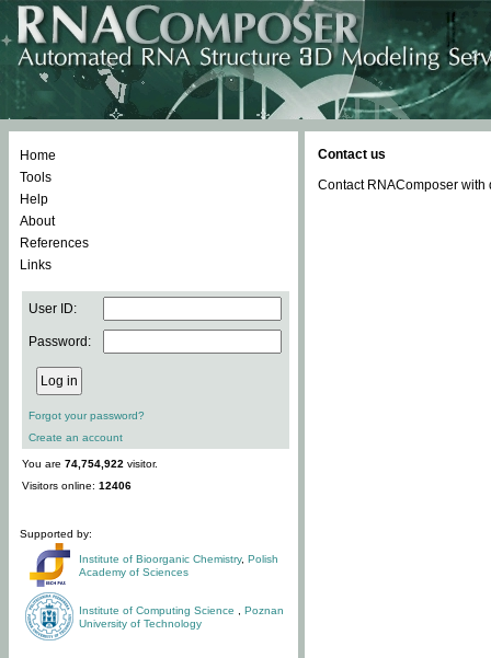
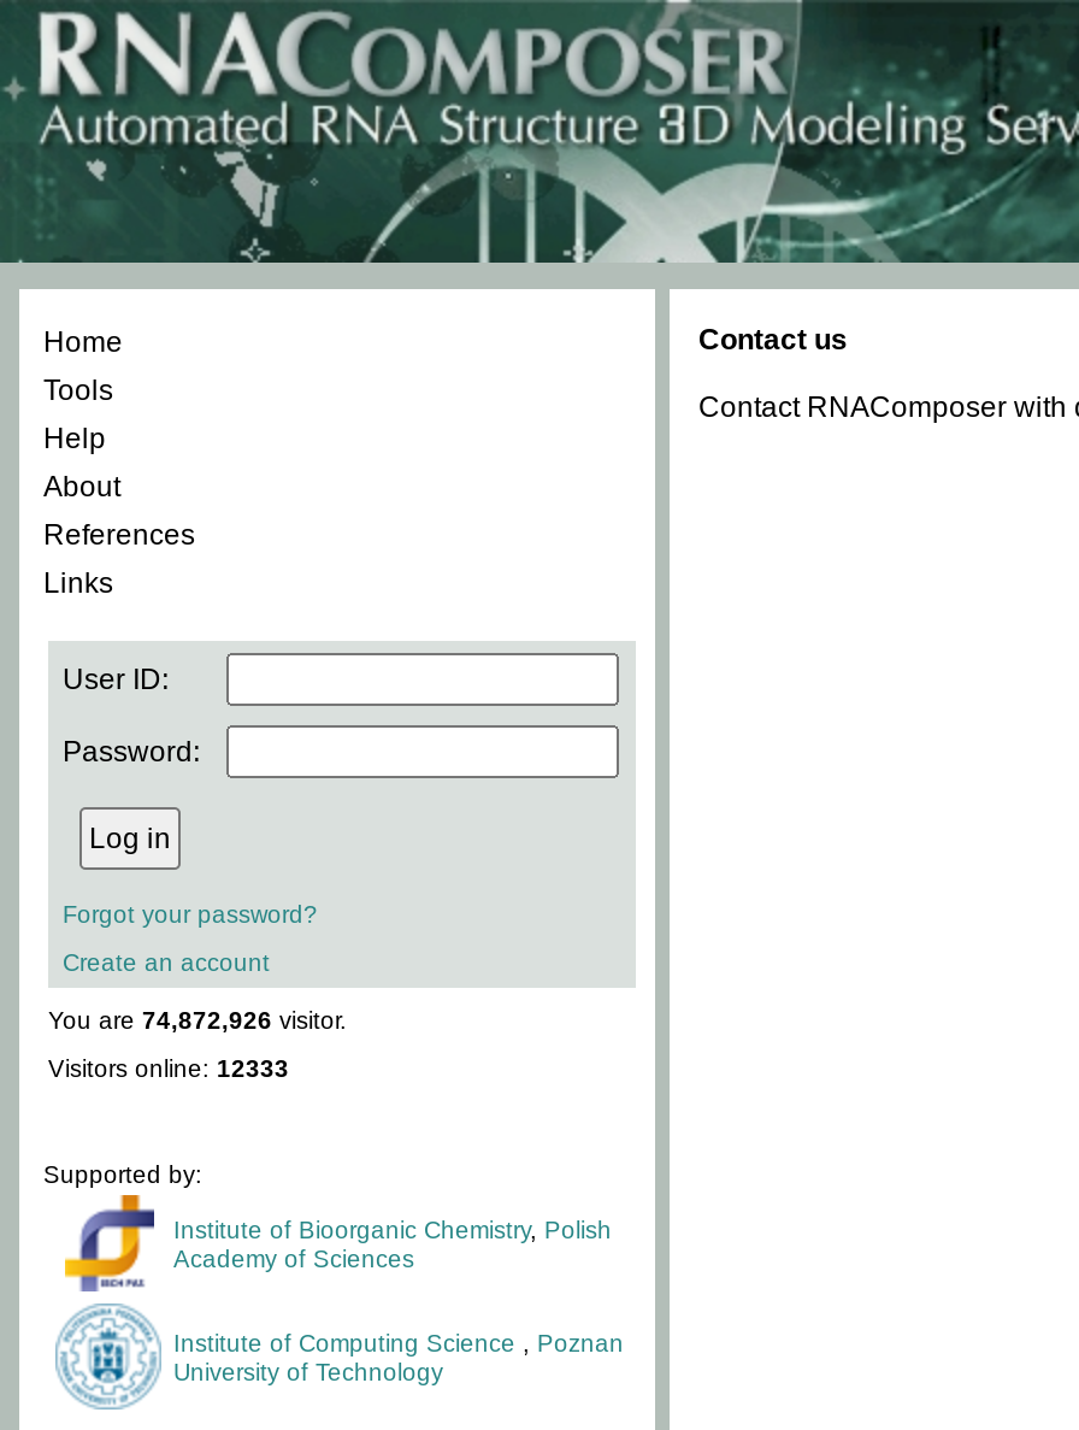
- You are 74,754,922 visitor.
+ You are 74,872,926 visitor.

- Visitors online: 12406
+ Visitors online: 12333
